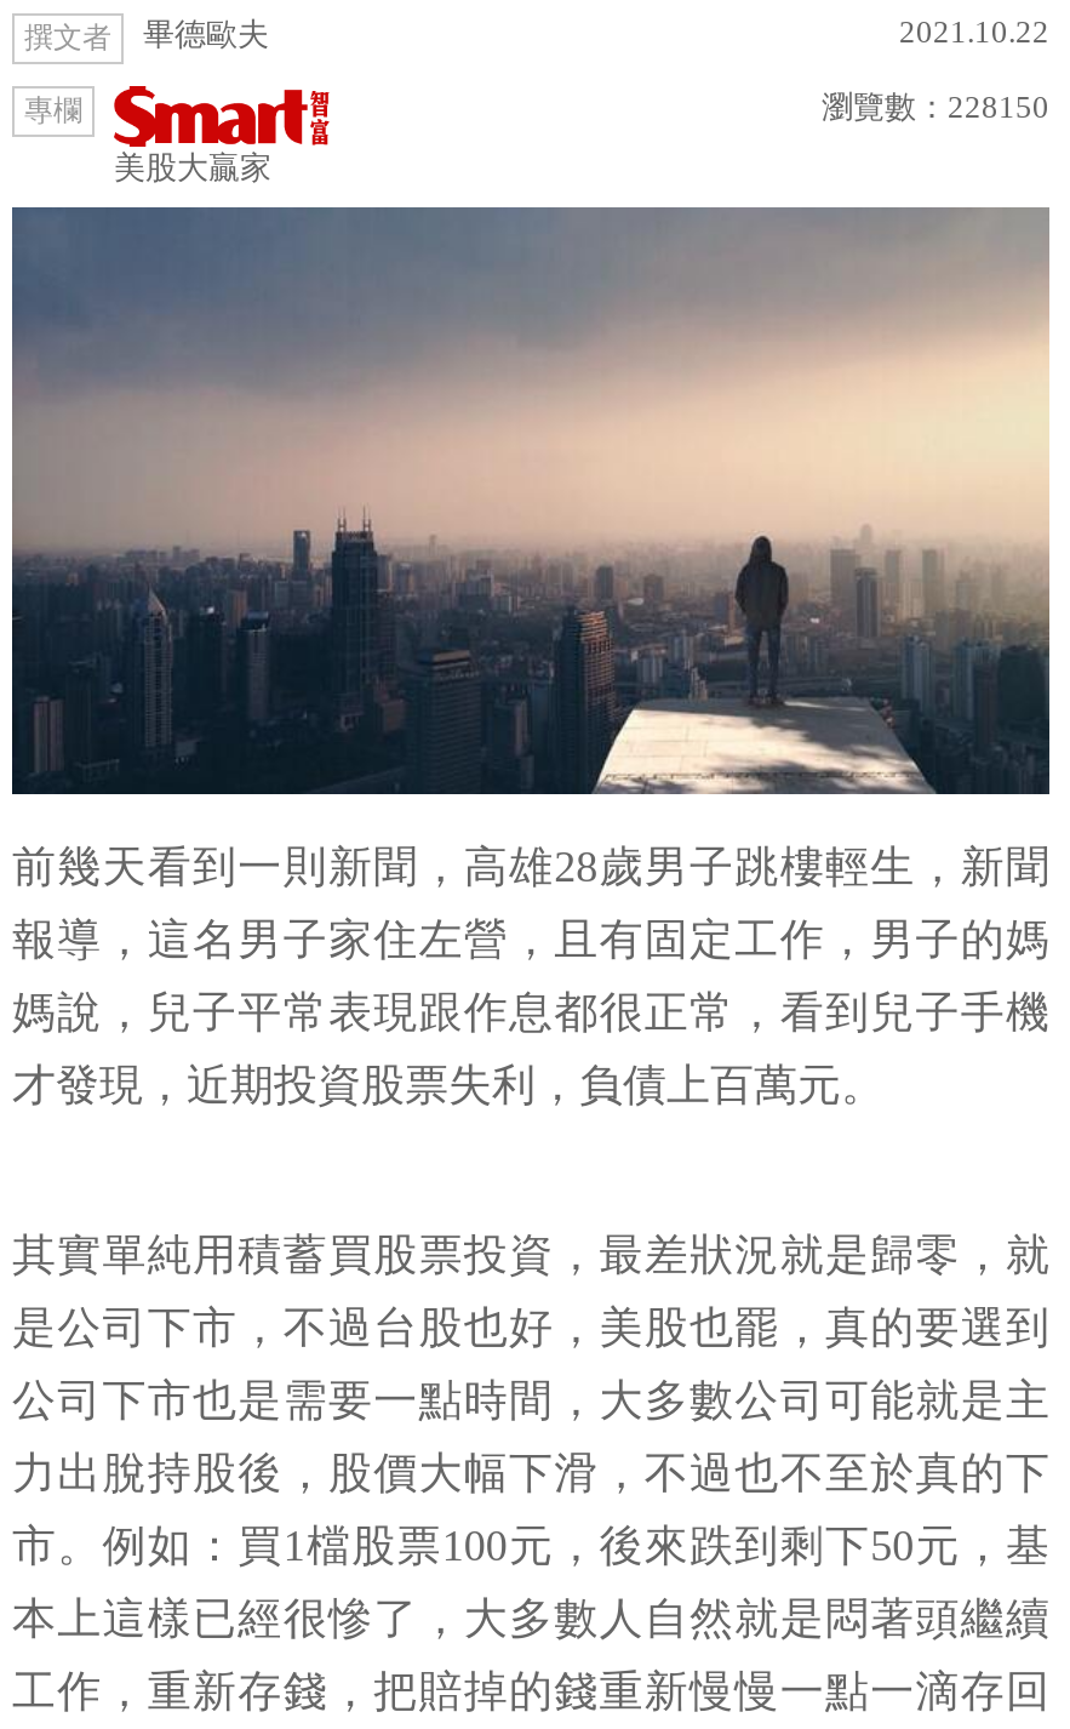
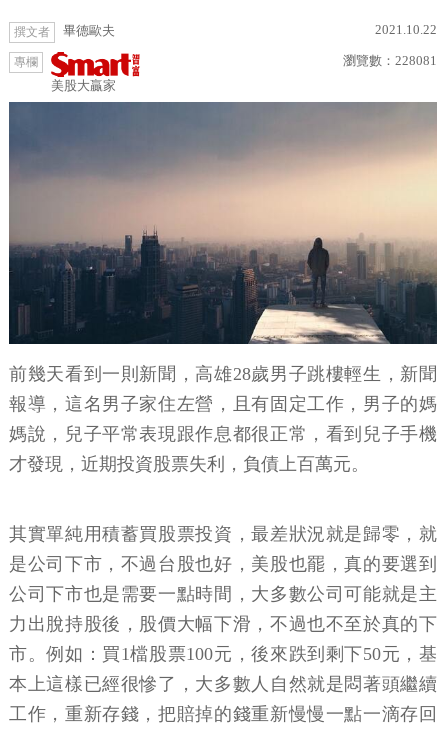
- 瀏覽數：228150
+ 瀏覽數：228081
